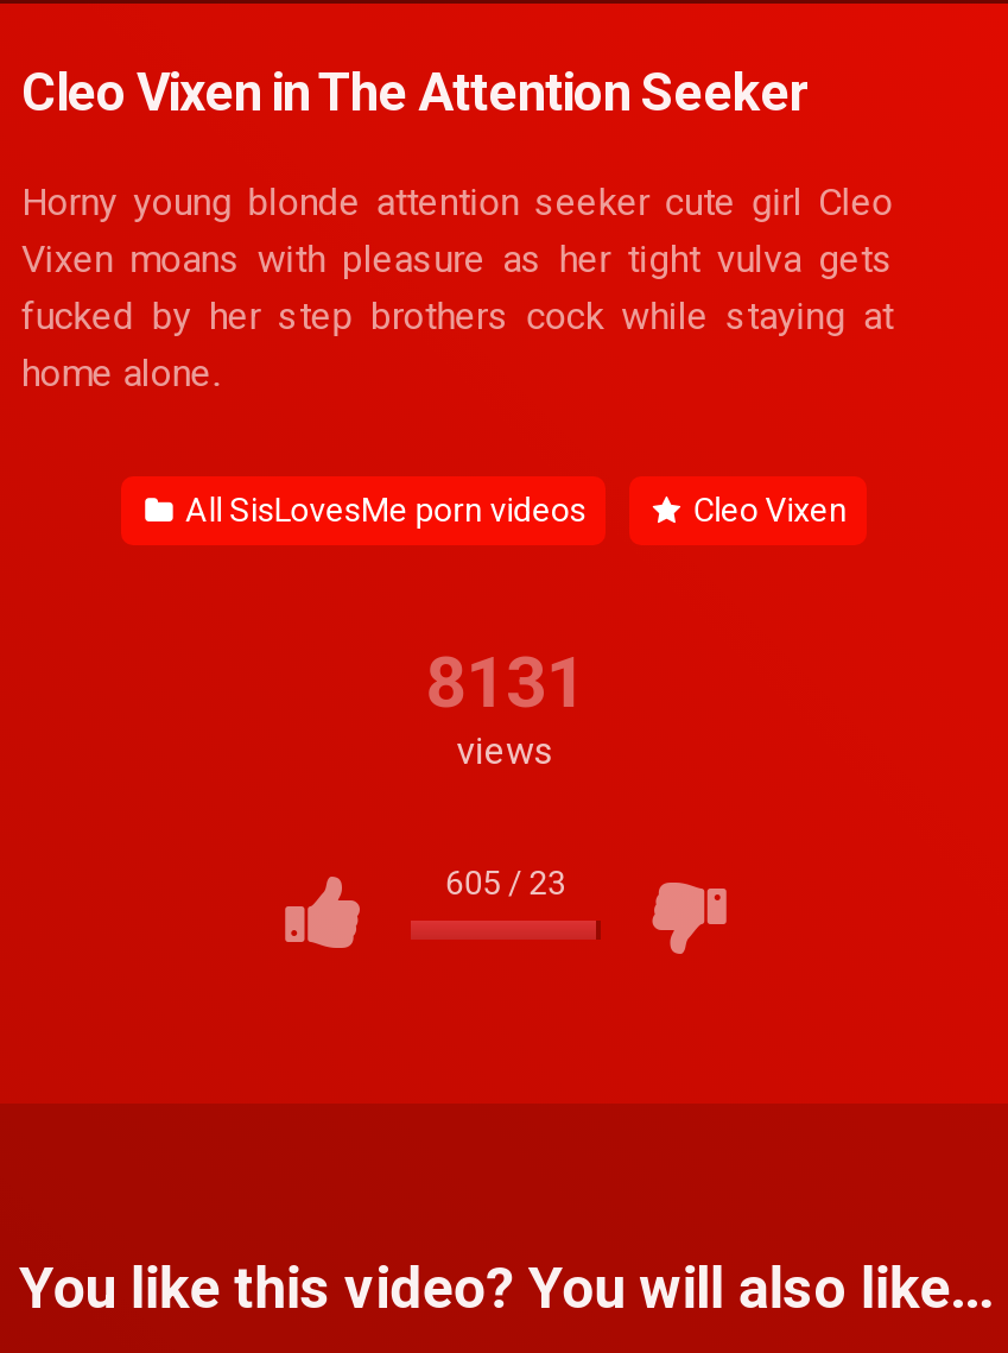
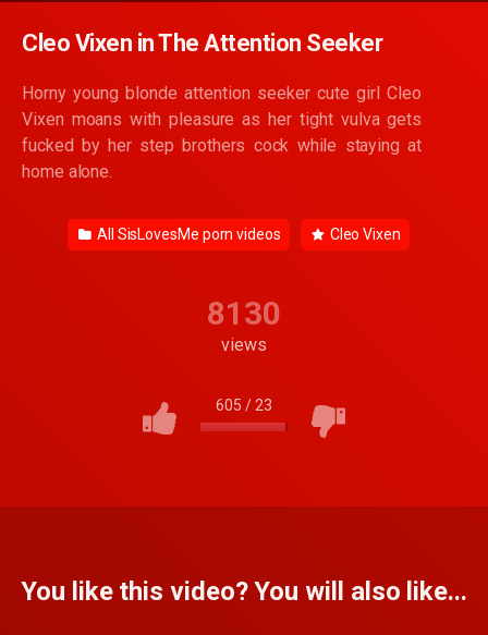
- 8131
+ 8130
